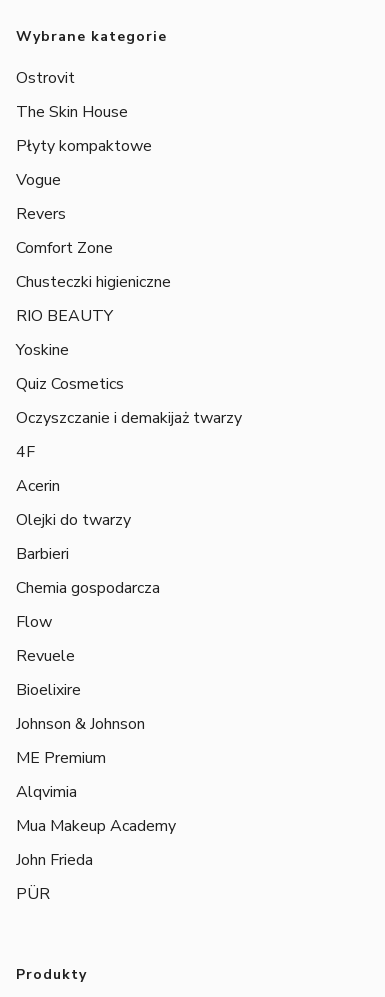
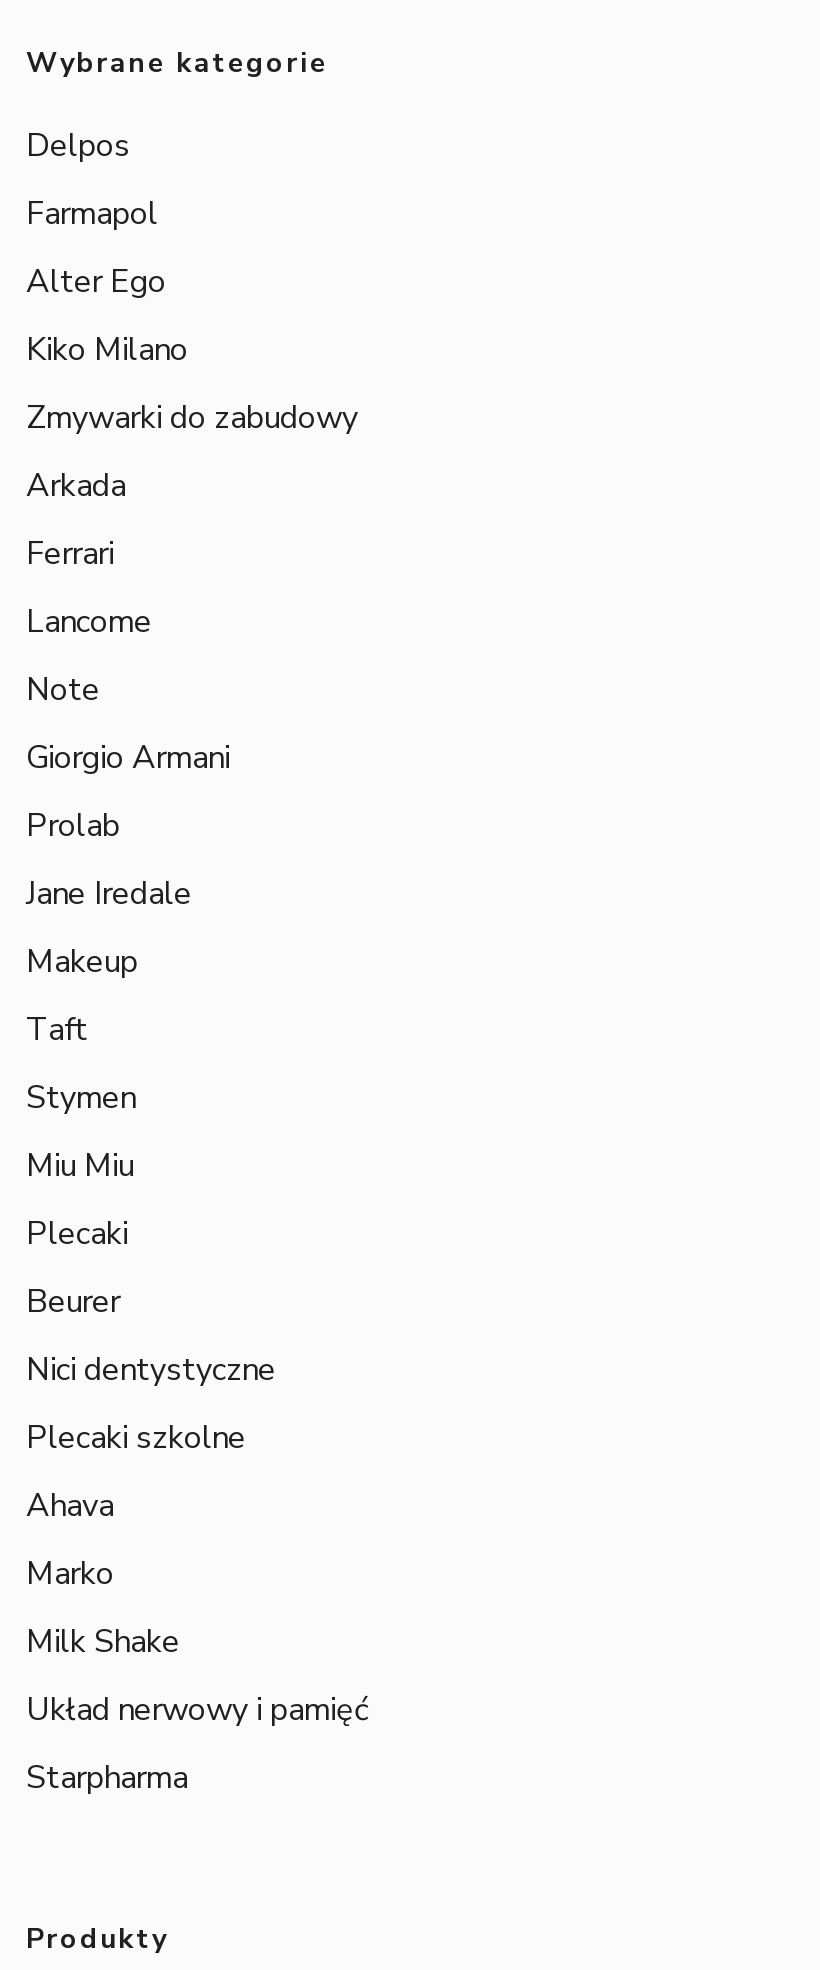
- Ostrovit
+ Delpos

- The Skin House
+ Farmapol

- Płyty kompaktowe
+ Alter Ego

- Vogue
+ Kiko Milano

- Revers
+ Zmywarki do zabudowy

- Comfort Zone
+ Arkada

- Chusteczki higieniczne
+ Ferrari

- RIO BEAUTY
+ Lancome

- Yoskine
+ Note

- Quiz Cosmetics
+ Giorgio Armani

- Oczyszczanie i demakijaż twarzy
+ Prolab

- 4F
+ Jane Iredale

- Acerin
+ Makeup

- Olejki do twarzy
+ Taft

- Barbieri
+ Stymen

- Chemia gospodarcza
+ Miu Miu

- Flow
+ Plecaki

- Revuele
+ Beurer

- Bioelixire
+ Nici dentystyczne

- Johnson & Johnson
+ Plecaki szkolne

- ME Premium
+ Ahava

- Alqvimia
+ Marko

- Mua Makeup Academy
+ Milk Shake

- John Frieda
+ Układ nerwowy i pamięć

- PÜR
+ Starpharma
